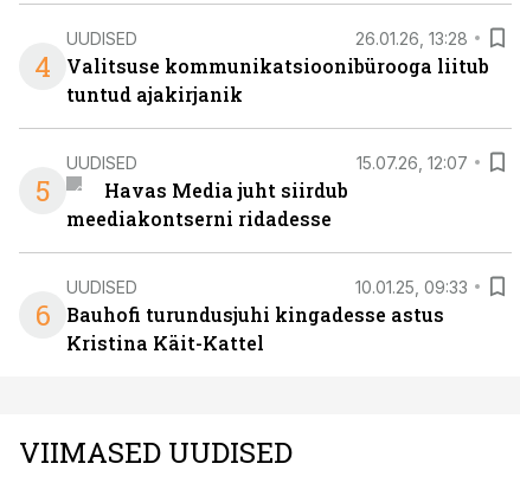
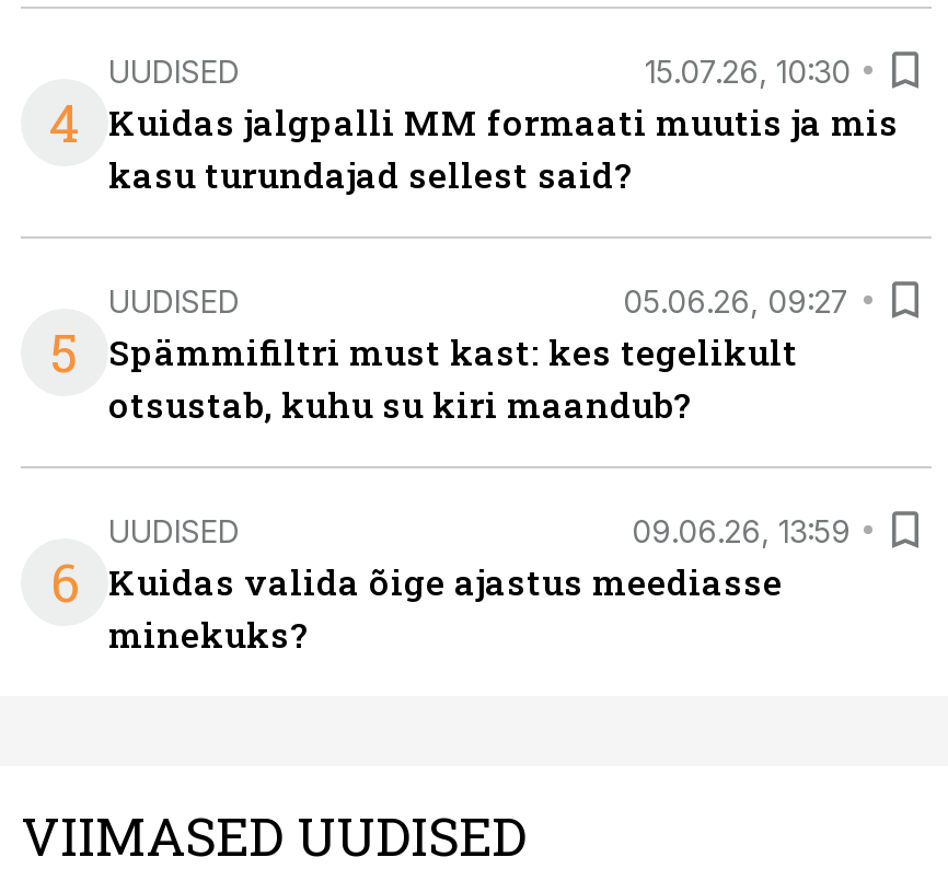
- 26.01.26, 13:28
- Valitsuse kommunikatsioonibürooga liitub
- tuntud ajakirjanik
+ 15.07.26, 10:30
+ Kuidas jalgpalli MM formaati muutis ja mis
+ kasu turundajad sellest said?

- 15.07.26, 12:07
- Havas Media juht siirdub
- meediakontserni ridadesse
+ 05.06.26, 09:27
+ Spämmifiltri must kast: kes tegelikult
+ otsustab, kuhu su kiri maandub?

- 10.01.25, 09:33
- Bauhofi turundusjuhi kingadesse astus
- Kristina Käit-Kattel
+ 09.06.26, 13:59
+ Kuidas valida õige ajastus meediasse
+ minekuks?
